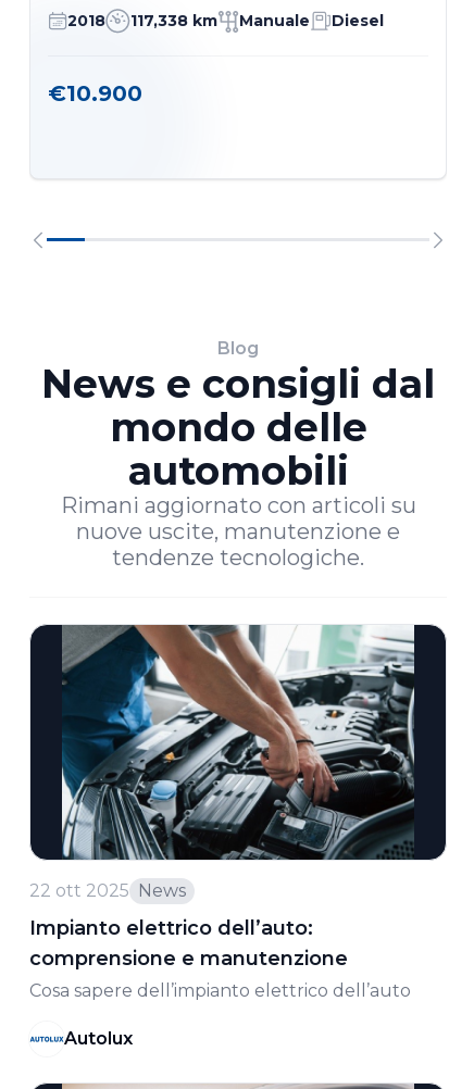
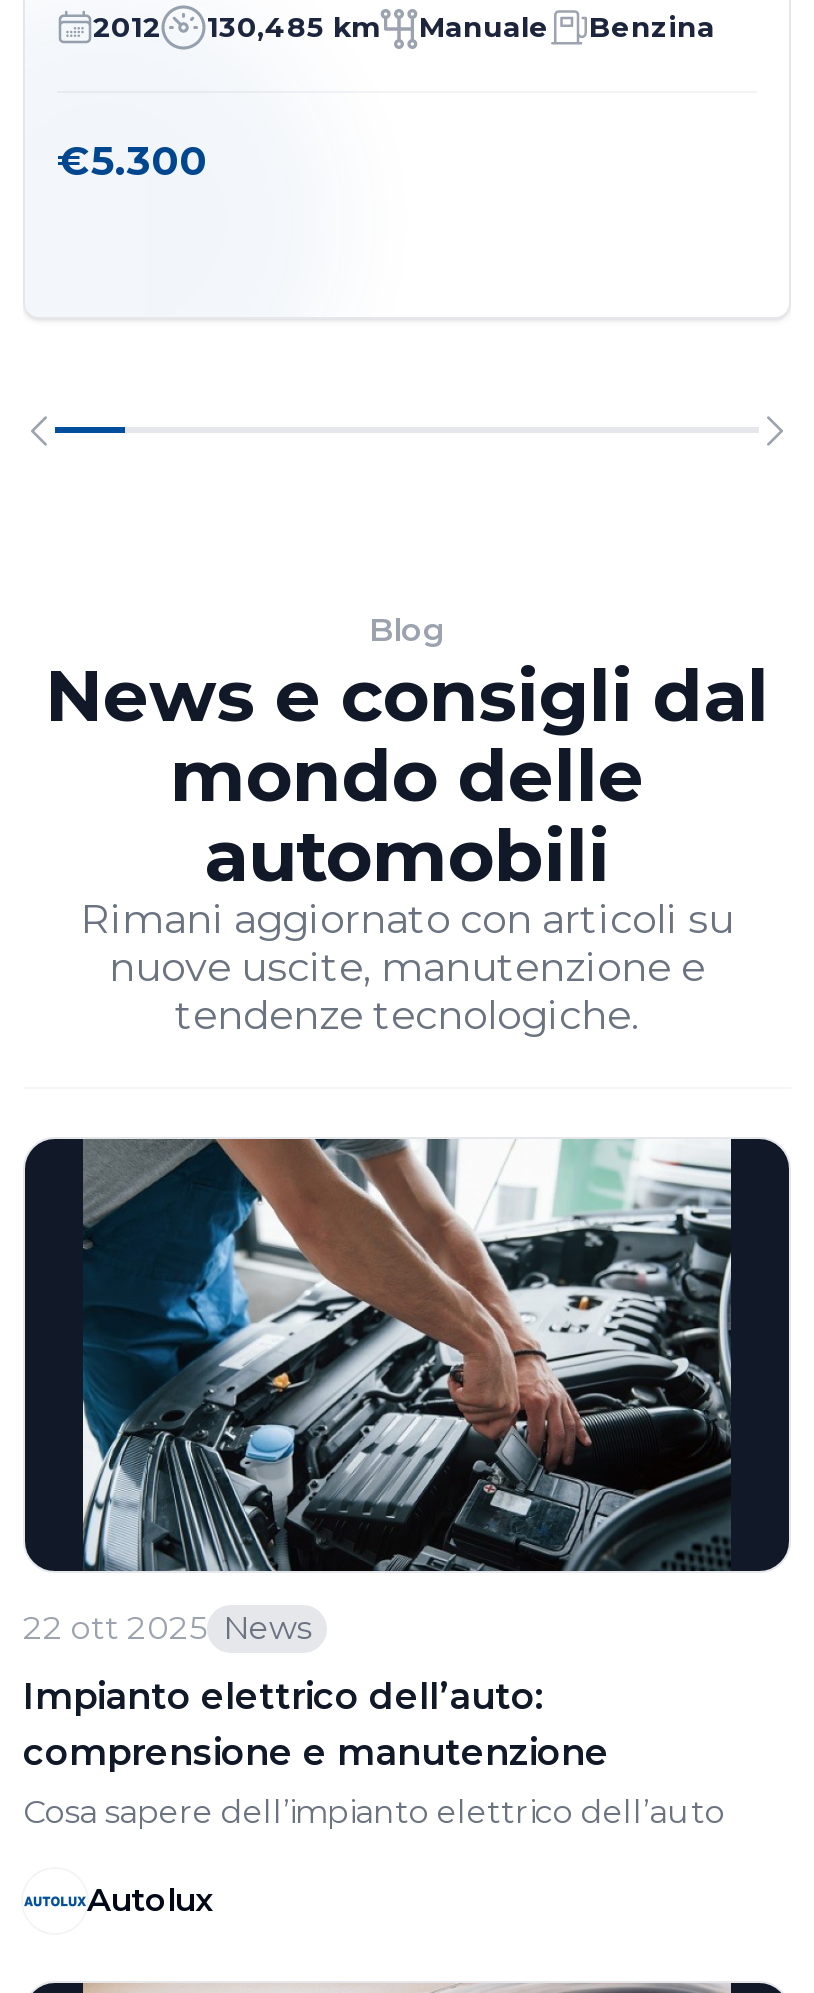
- 2018
- 117,338 km
+ 2012
+ 130,485 km

- Diesel
+ Benzina

- €10.900
+ €5.300
